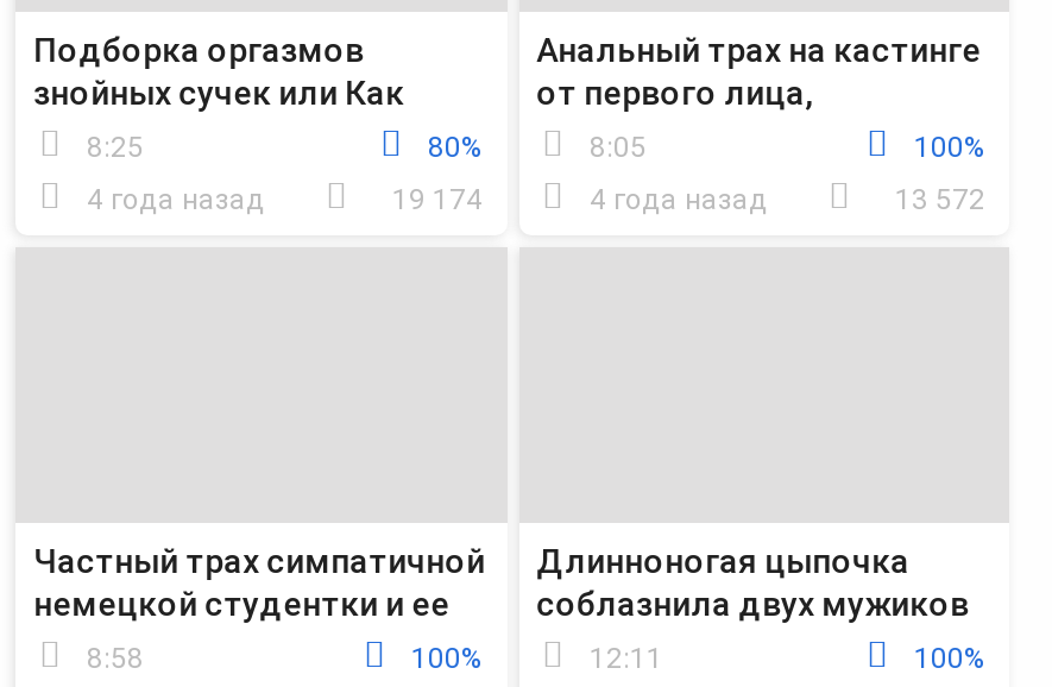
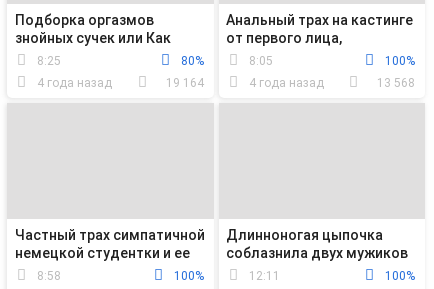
- 19 174
+ 19 164

- 13 572
+ 13 568
